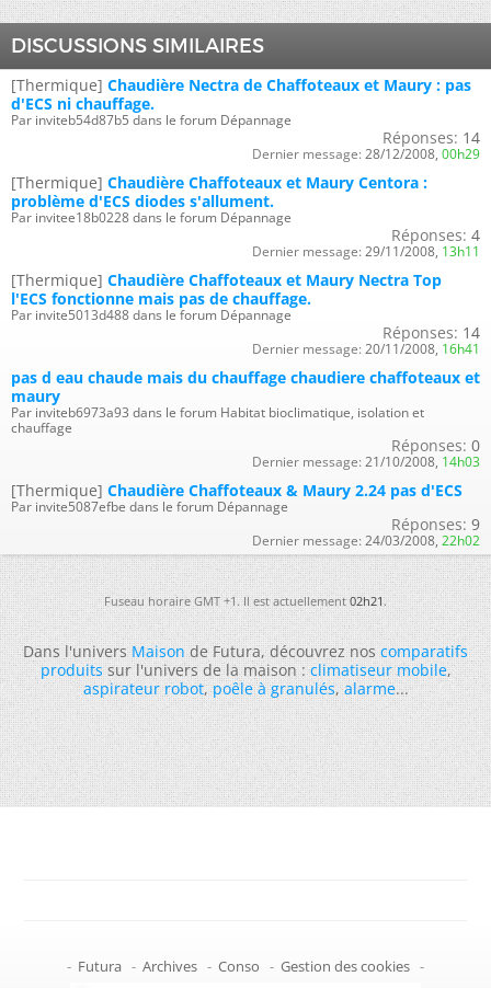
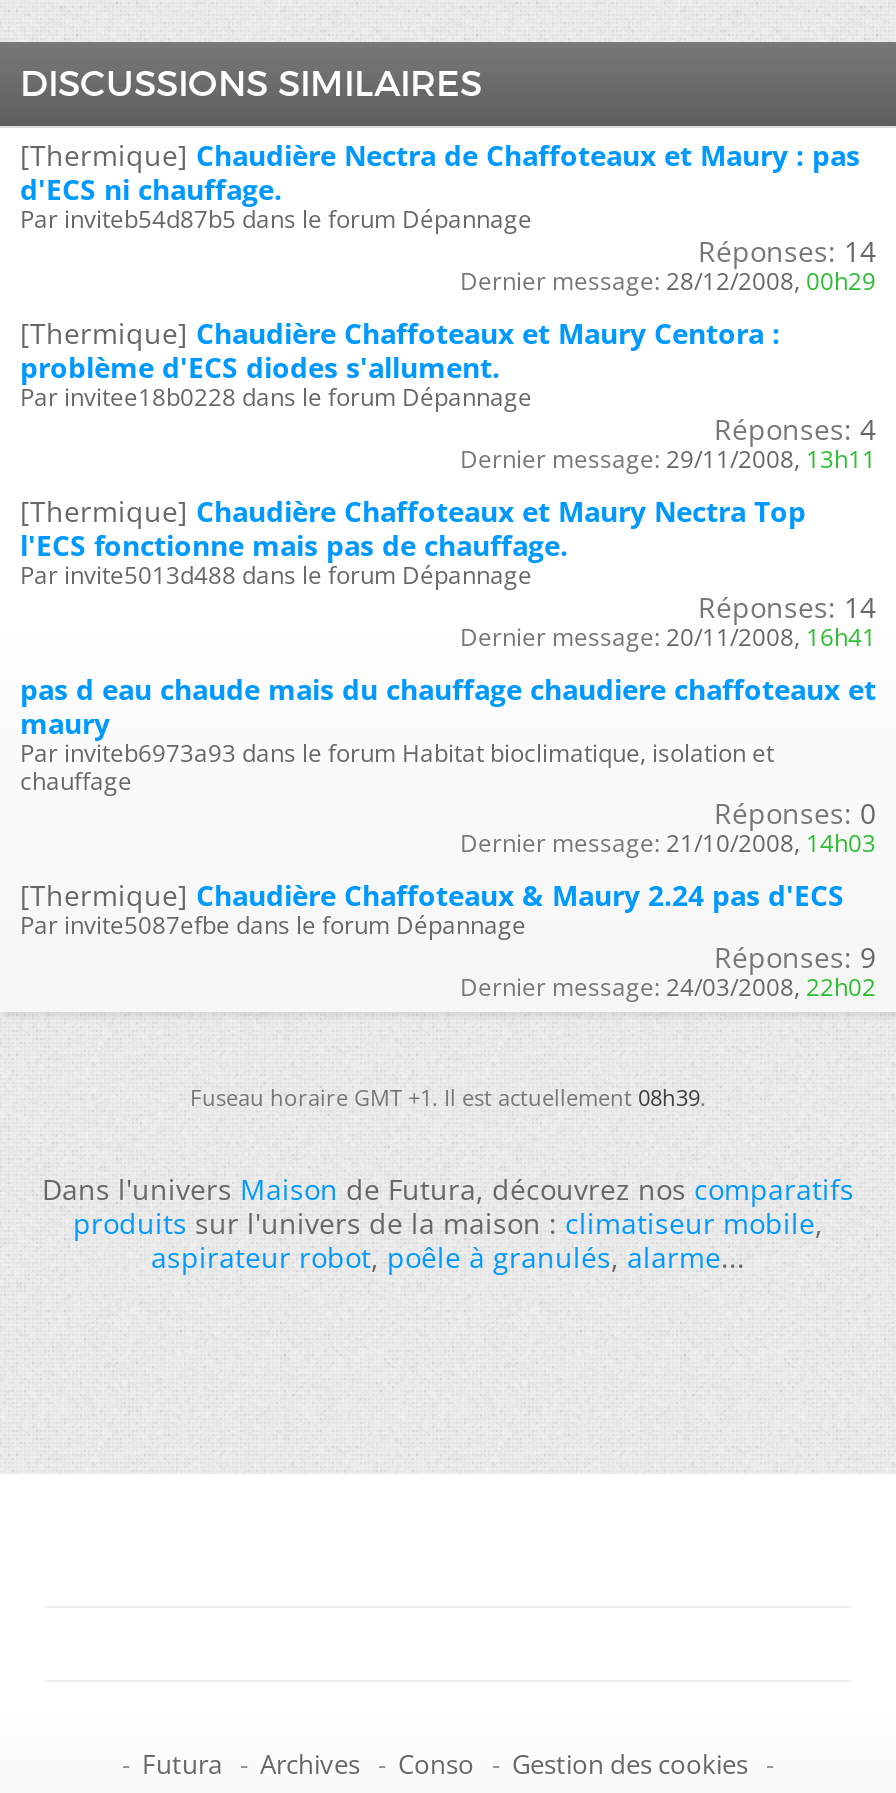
- Fuseau horaire GMT +1. Il est actuellement 02h21.
+ Fuseau horaire GMT +1. Il est actuellement 08h39.
